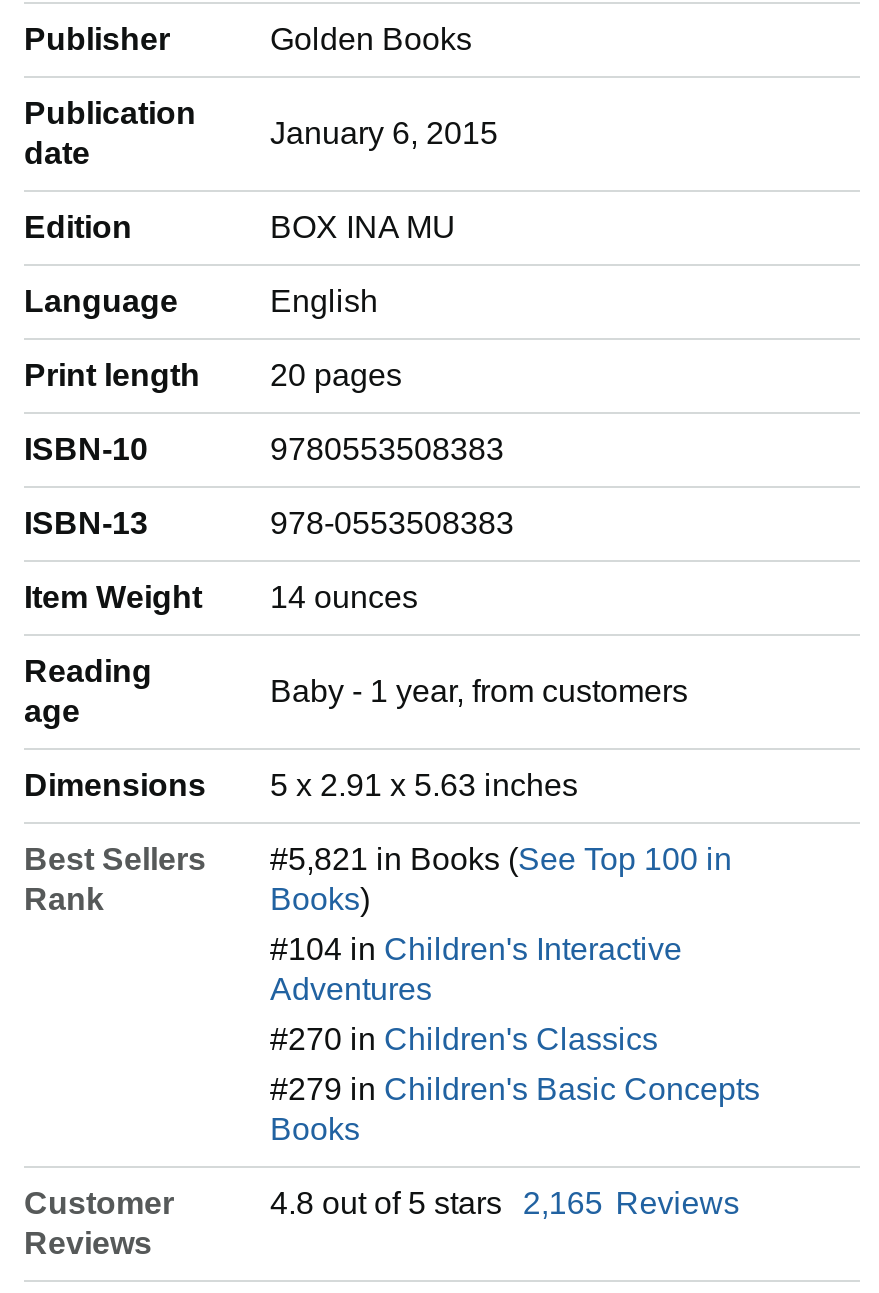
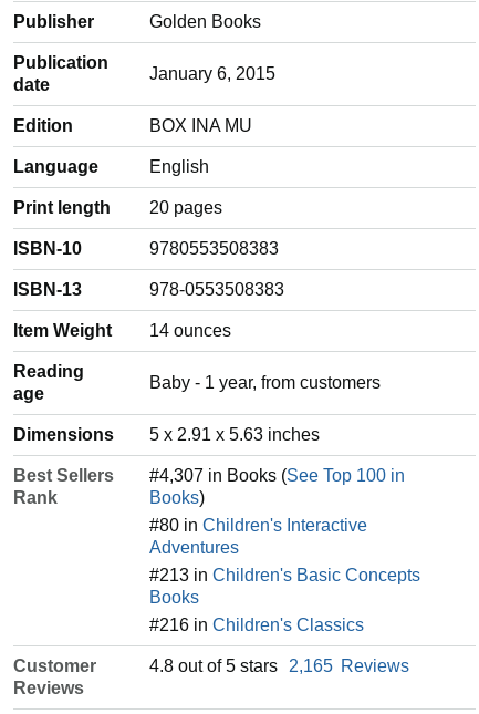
- #5,821 in Books (See Top 100 in
+ #4,307 in Books (See Top 100 in

- #104 in Children's Interactive
+ #80 in Children's Interactive

- #270 in Children's Classics
- #279 in Children's Basic Concepts
+ #213 in Children's Basic Concepts

moved up: Books

+ #216 in Children's Classics
